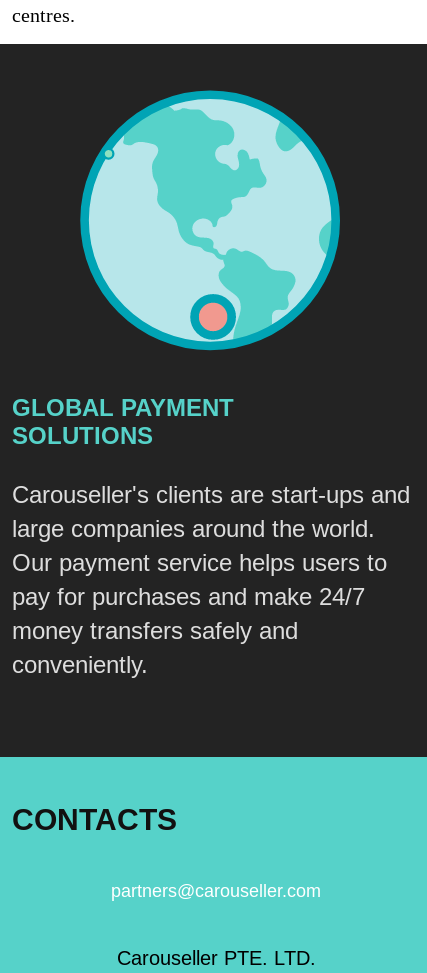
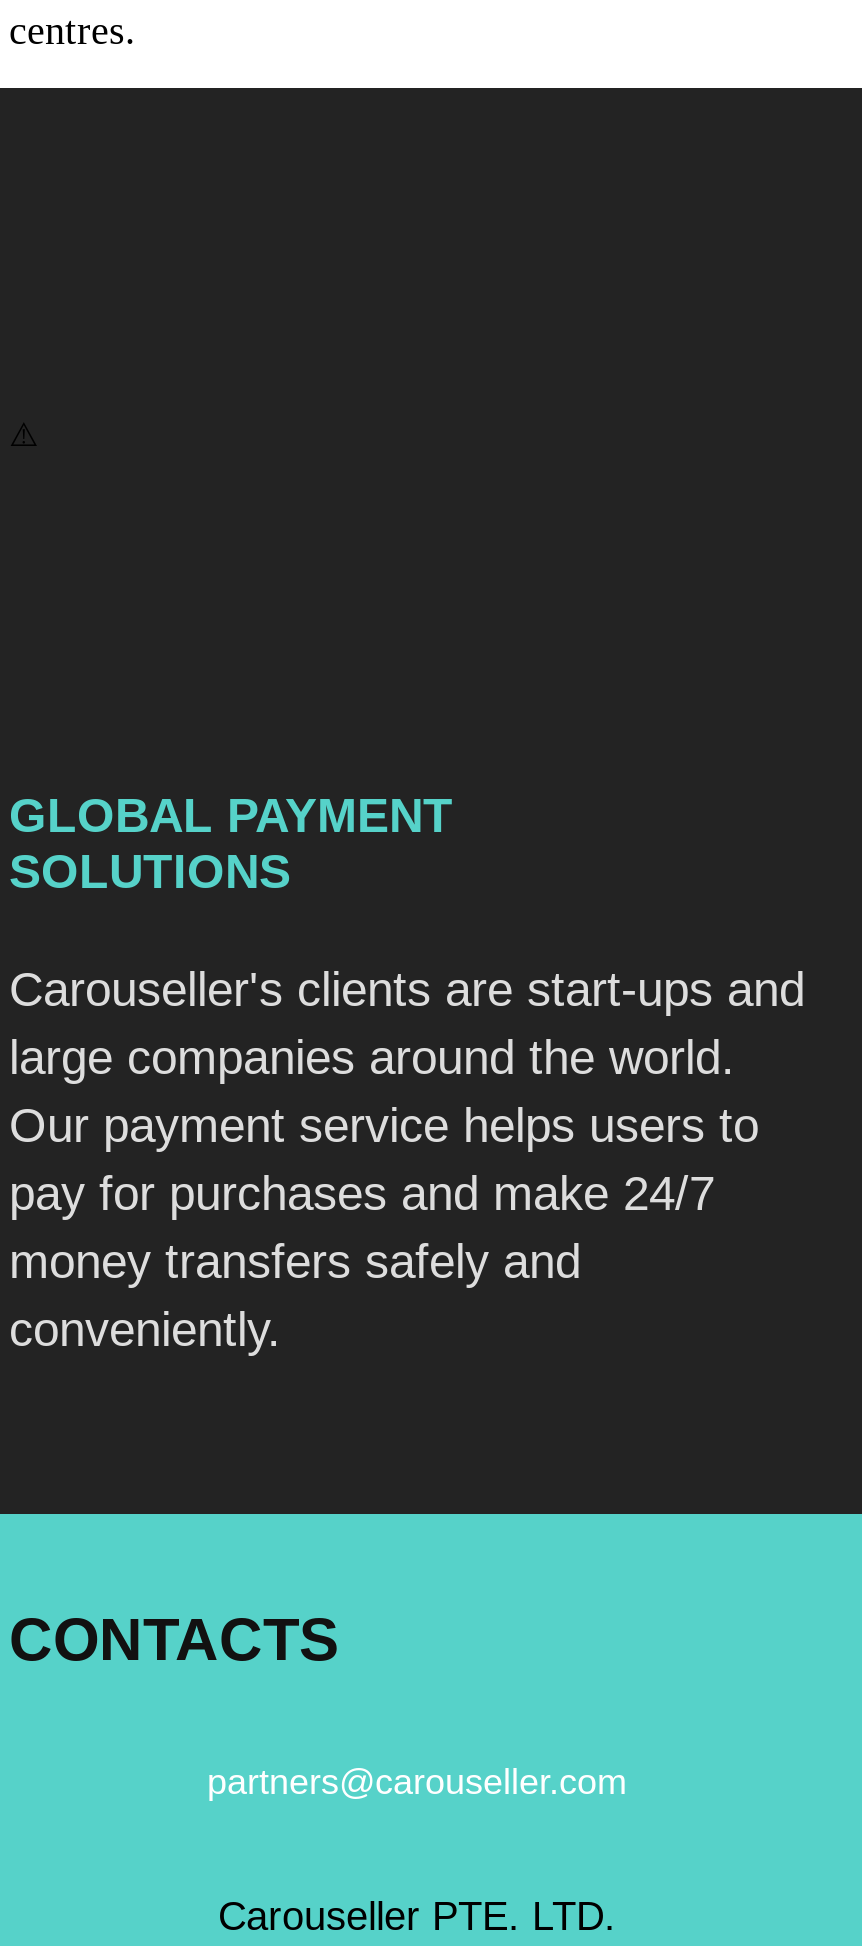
- [image]
